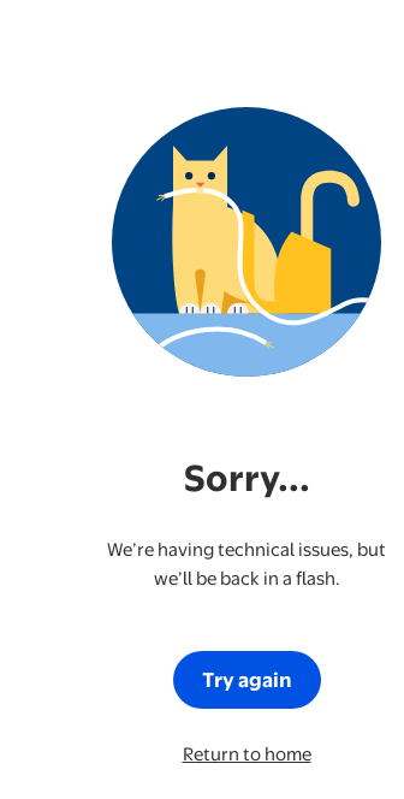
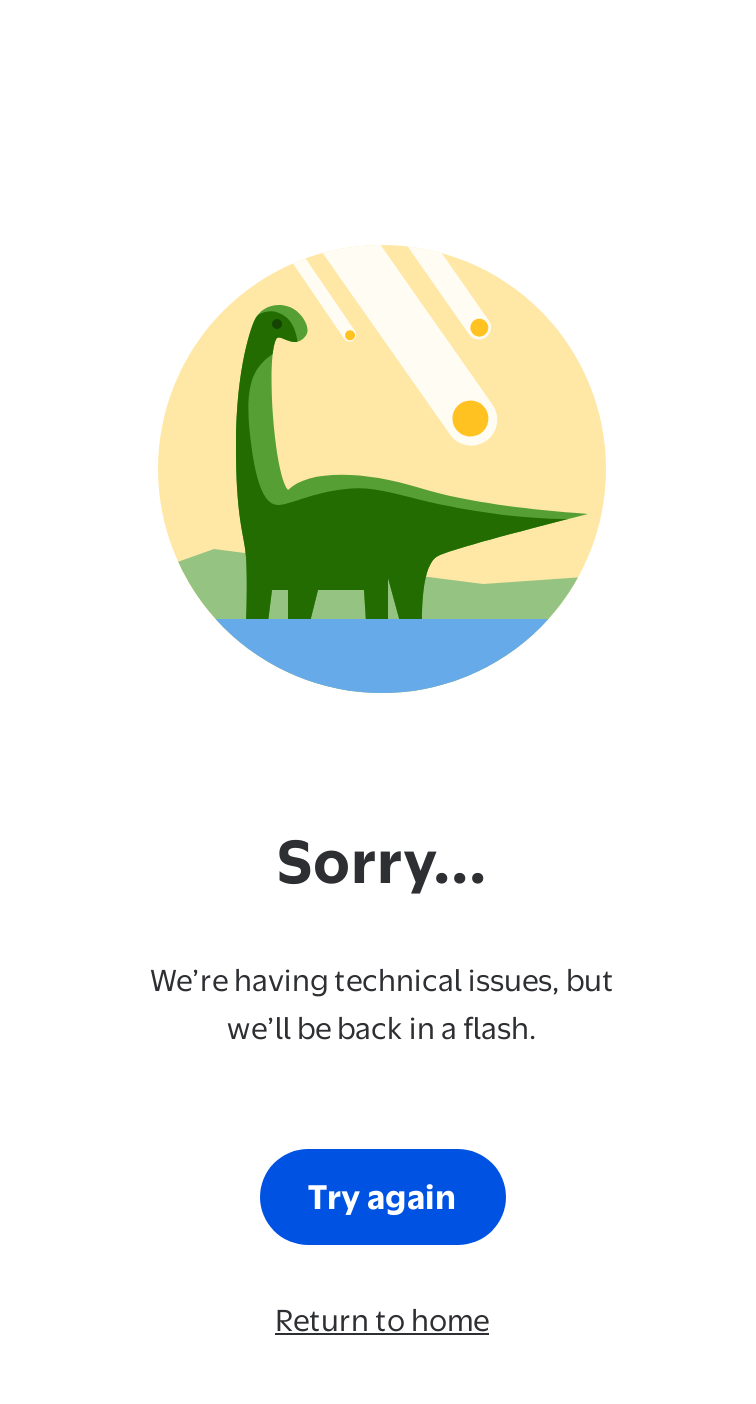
- [image]
+ [image]
